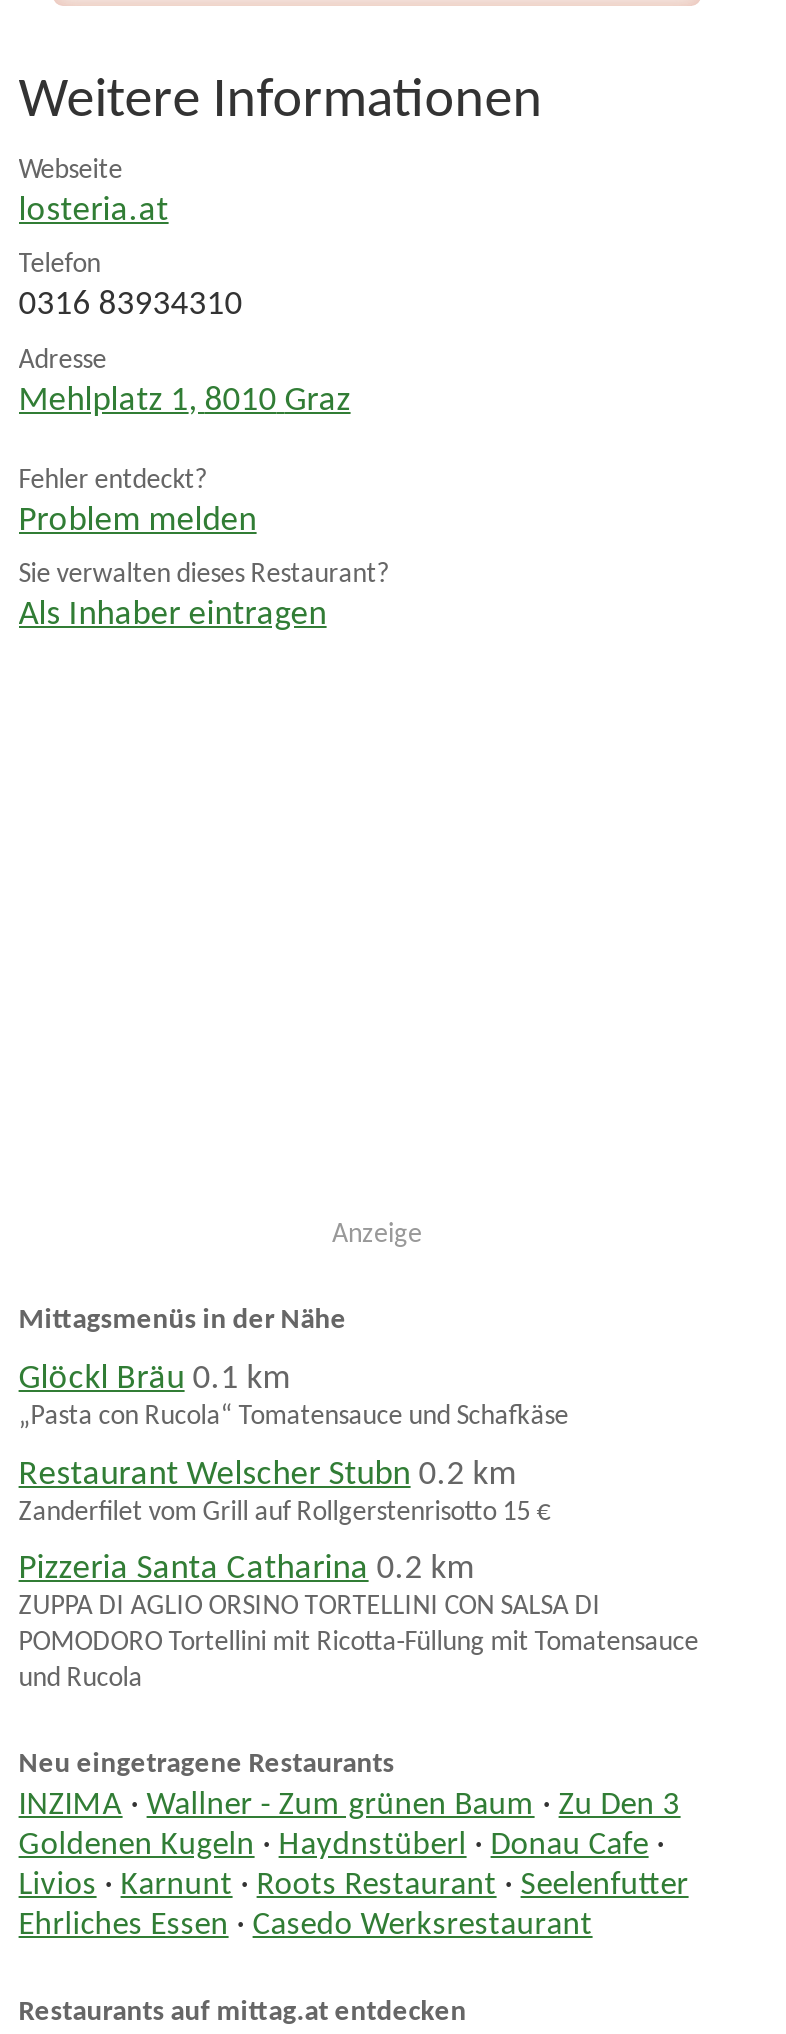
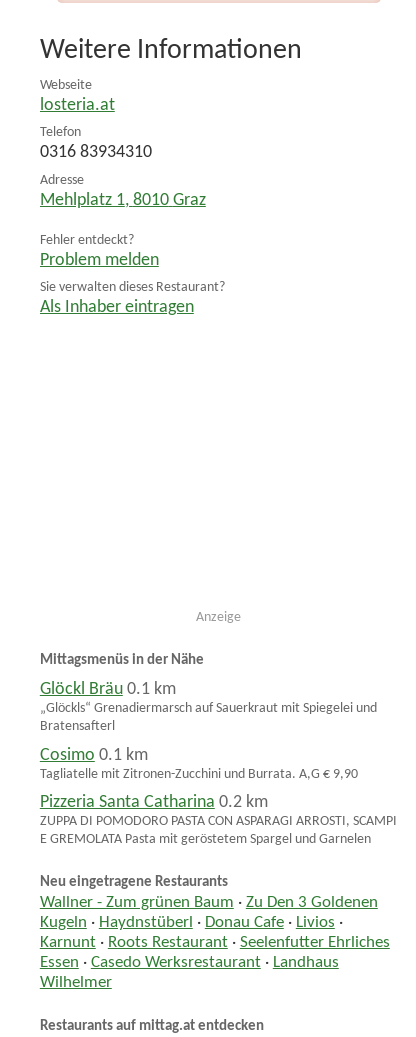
- „Pasta con Rucola“ Tomatensauce und Schafkäse
+ „Glöckls“ Grenadiermarsch auf Sauerkraut mit Spiegelei und
+ Bratensafterl

- Restaurant Welscher Stubn 0.2 km
- Zanderfilet vom Grill auf Rollgerstenrisotto 15 €
+ Cosimo 0.1 km
+ Tagliatelle mit Zitronen-Zucchini und Burrata. A,G € 9,90

- ZUPPA DI AGLIO ORSINO TORTELLINI CON SALSA DI
- POMODORO Tortellini mit Ricotta-Füllung mit Tomatensauce
- und Rucola
+ ZUPPA DI POMODORO PASTA CON ASPARAGI ARROSTI, SCAMPI
+ E GREMOLATA Pasta mit geröstetem Spargel und Garnelen

- INZIMA · Wallner - Zum grünen Baum · Zu Den 3
- Goldenen Kugeln · Haydnstüberl · Donau Cafe ·
- Livios · Karnunt · Roots Restaurant · Seelenfutter
- Ehrliches Essen · Casedo Werksrestaurant
+ Wallner - Zum grünen Baum · Zu Den 3 Goldenen
+ Kugeln · Haydnstüberl · Donau Cafe · Livios ·
+ Karnunt · Roots Restaurant · Seelenfutter Ehrliches
+ Essen · Casedo Werksrestaurant · Landhaus
+ Wilhelmer
